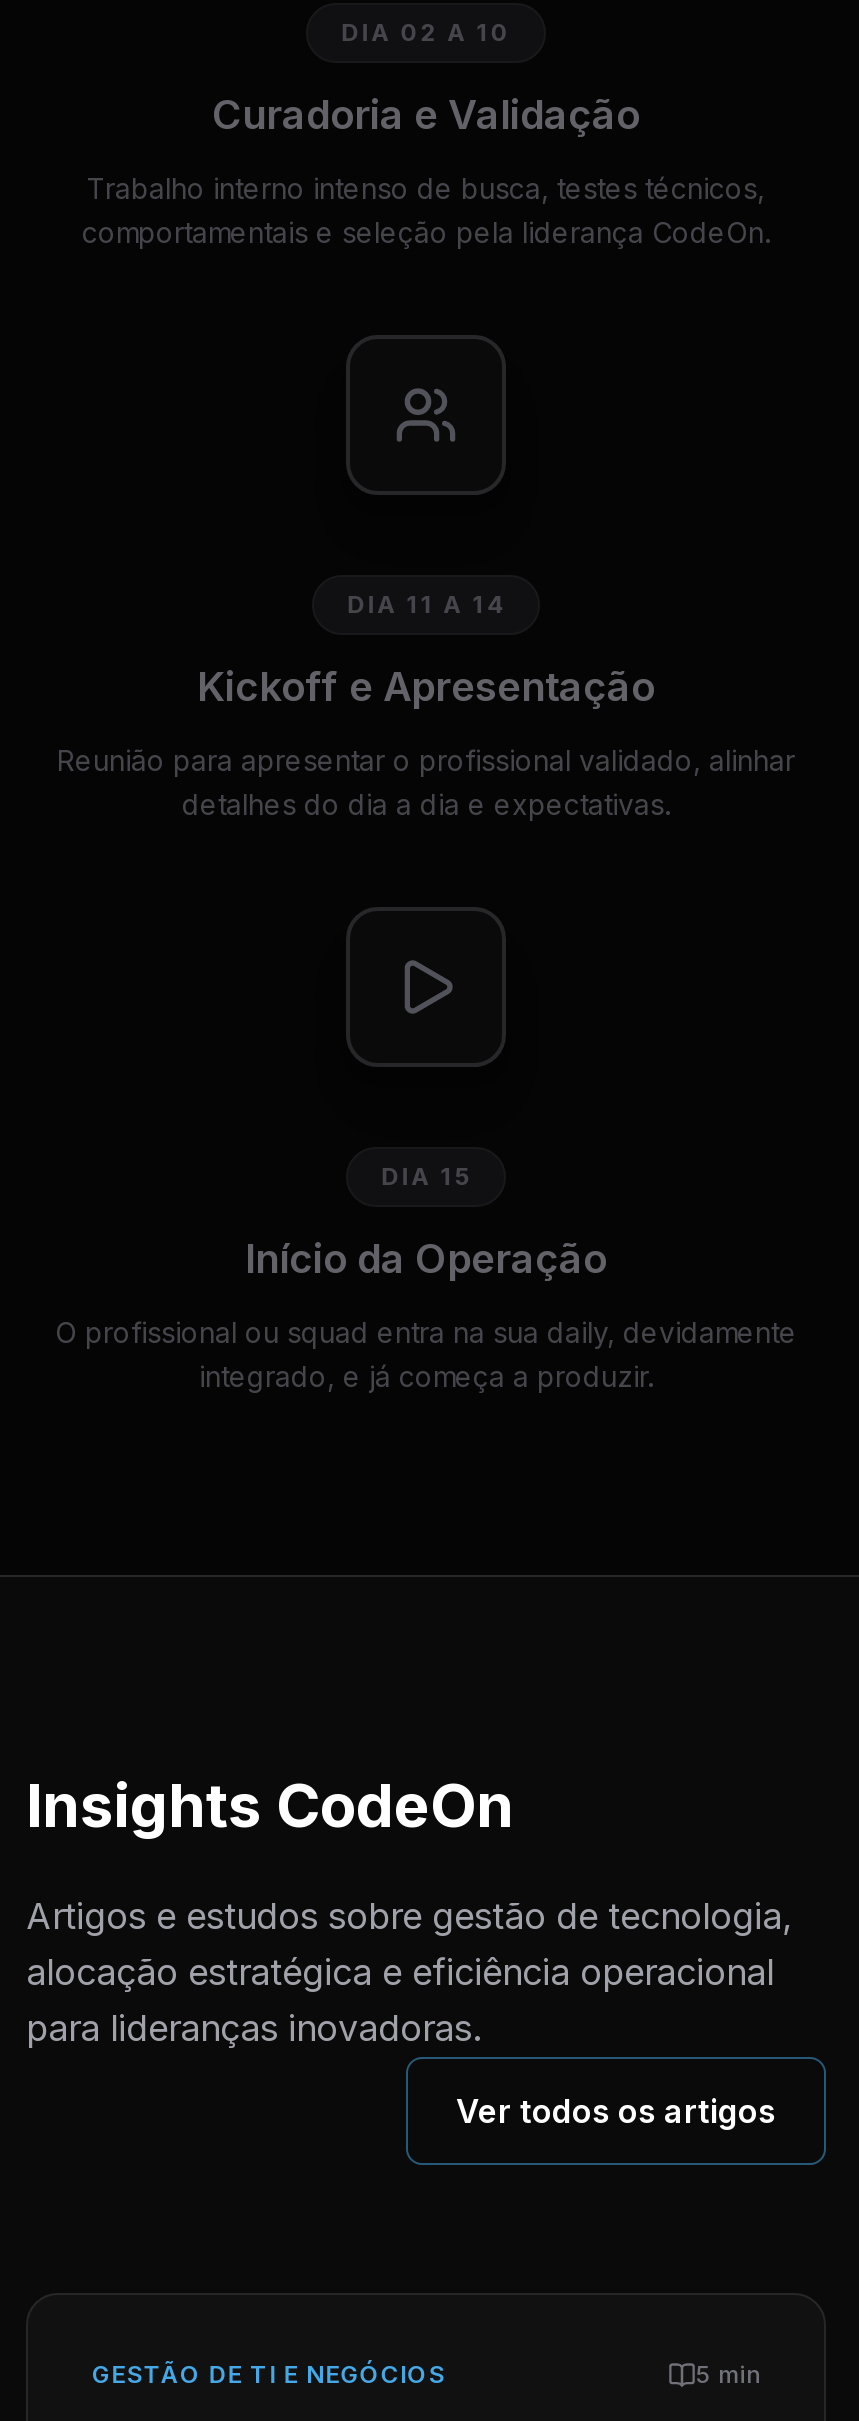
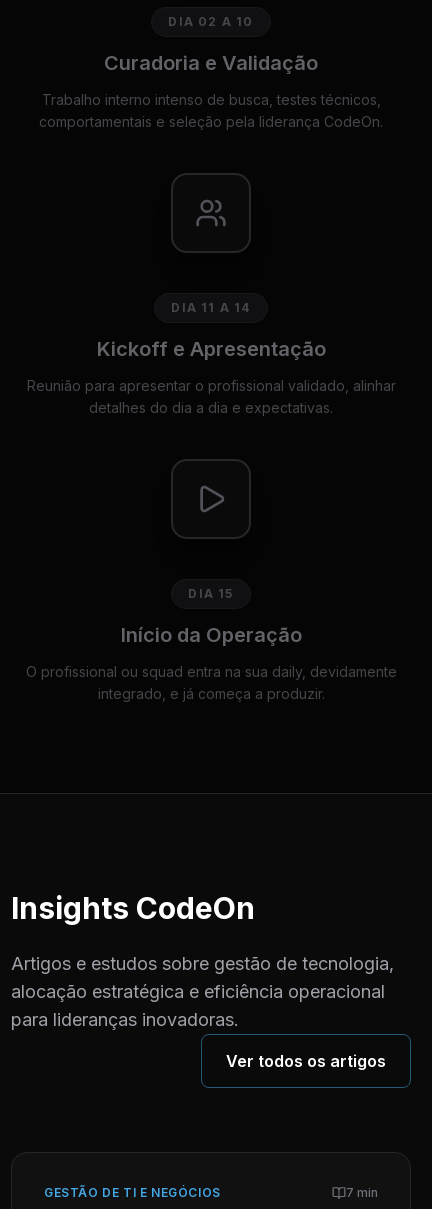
- 5 min
+ 7 min
